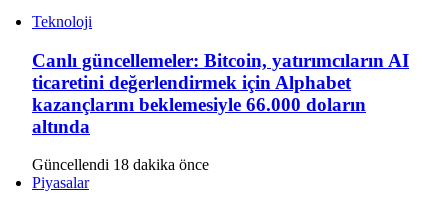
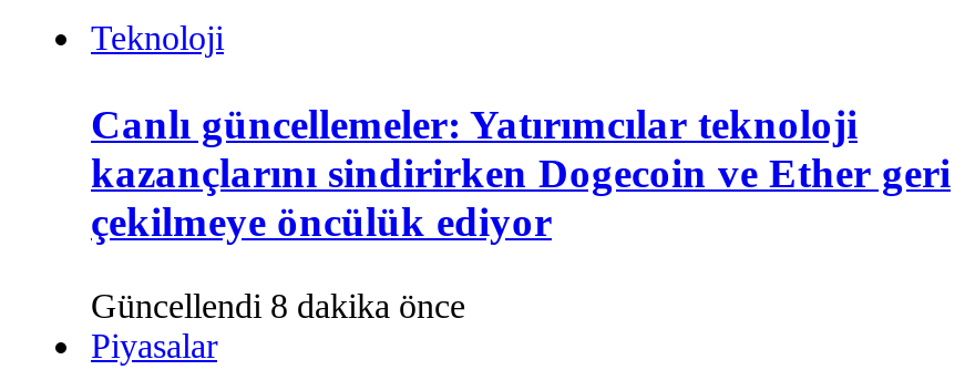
- Canlı güncellemeler: Bitcoin, yatırımcıların AI
- ticaretini değerlendirmek için Alphabet
- kazançlarını beklemesiyle 66.000 doların
- altında
+ Canlı güncellemeler: Yatırımcılar teknoloji
+ kazançlarını sindirirken Dogecoin ve Ether geri
+ çekilmeye öncülük ediyor

- Güncellendi 18 dakika önce
+ Güncellendi 8 dakika önce
